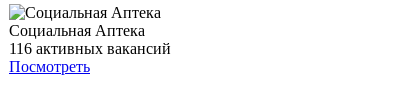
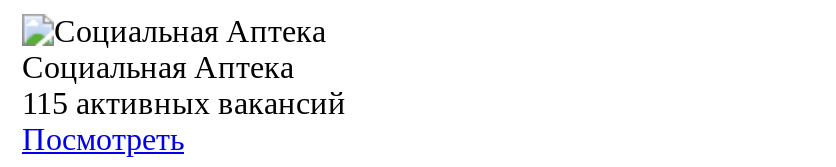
- 116 активных вакансий
+ 115 активных вакансий
